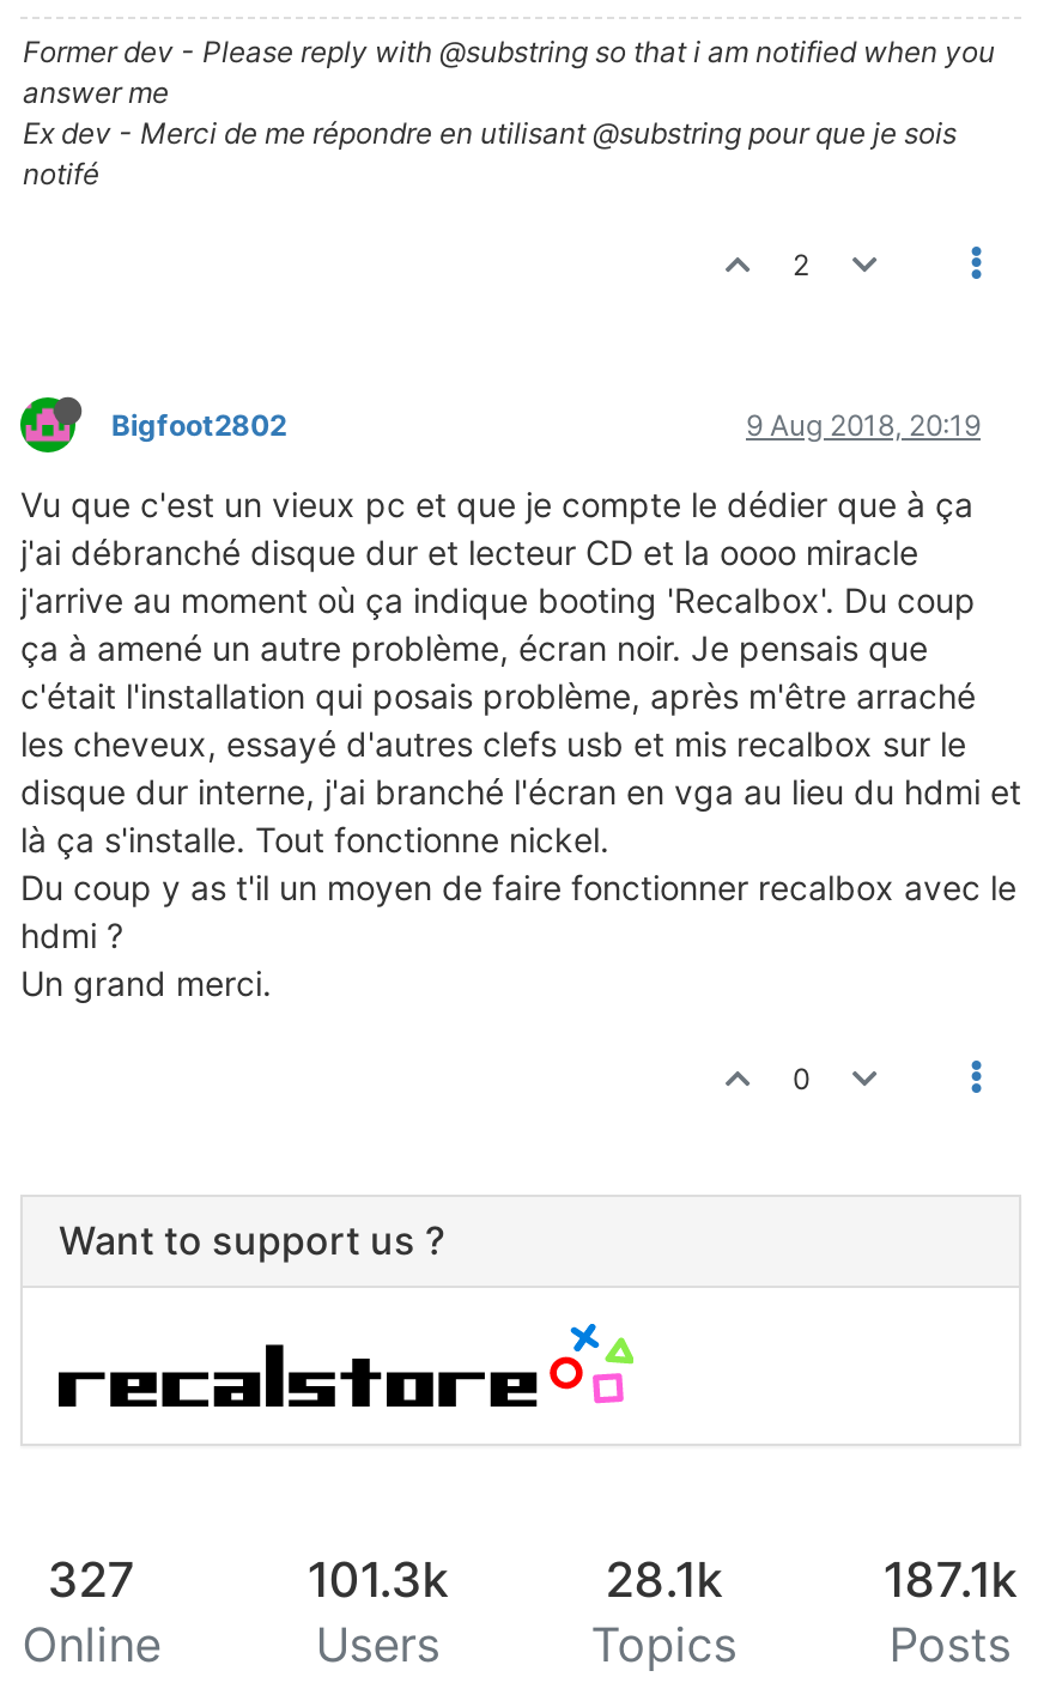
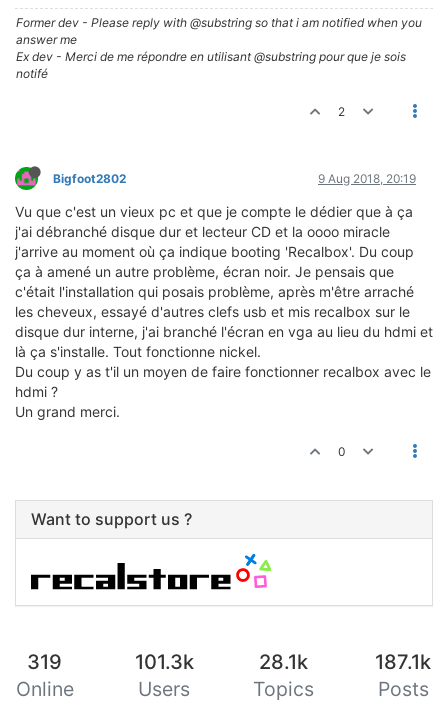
- 327
+ 319
